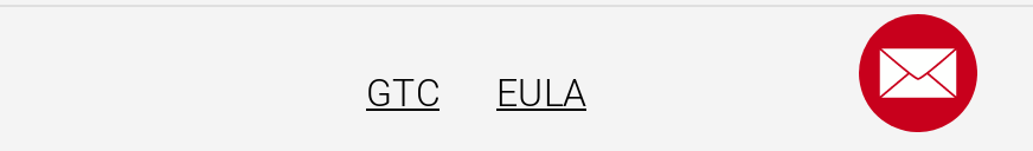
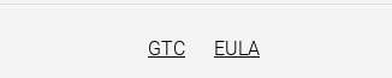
- [image]
